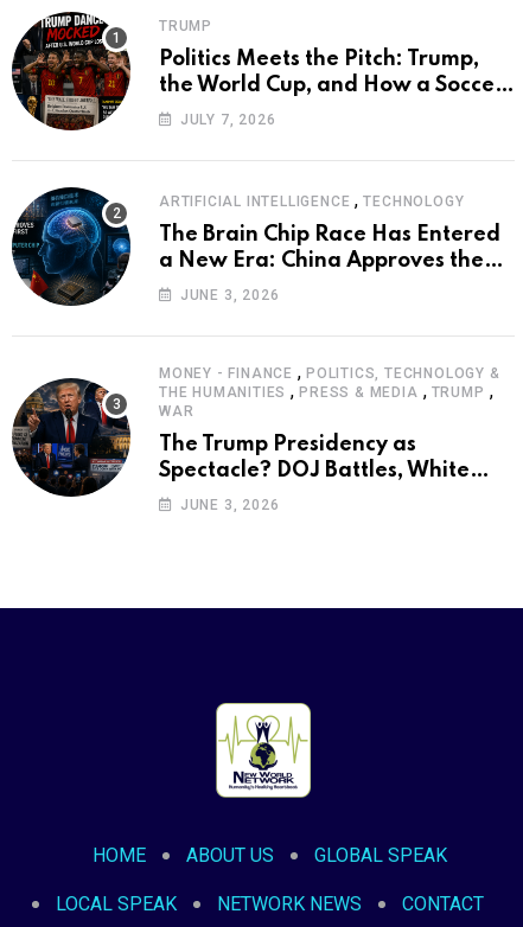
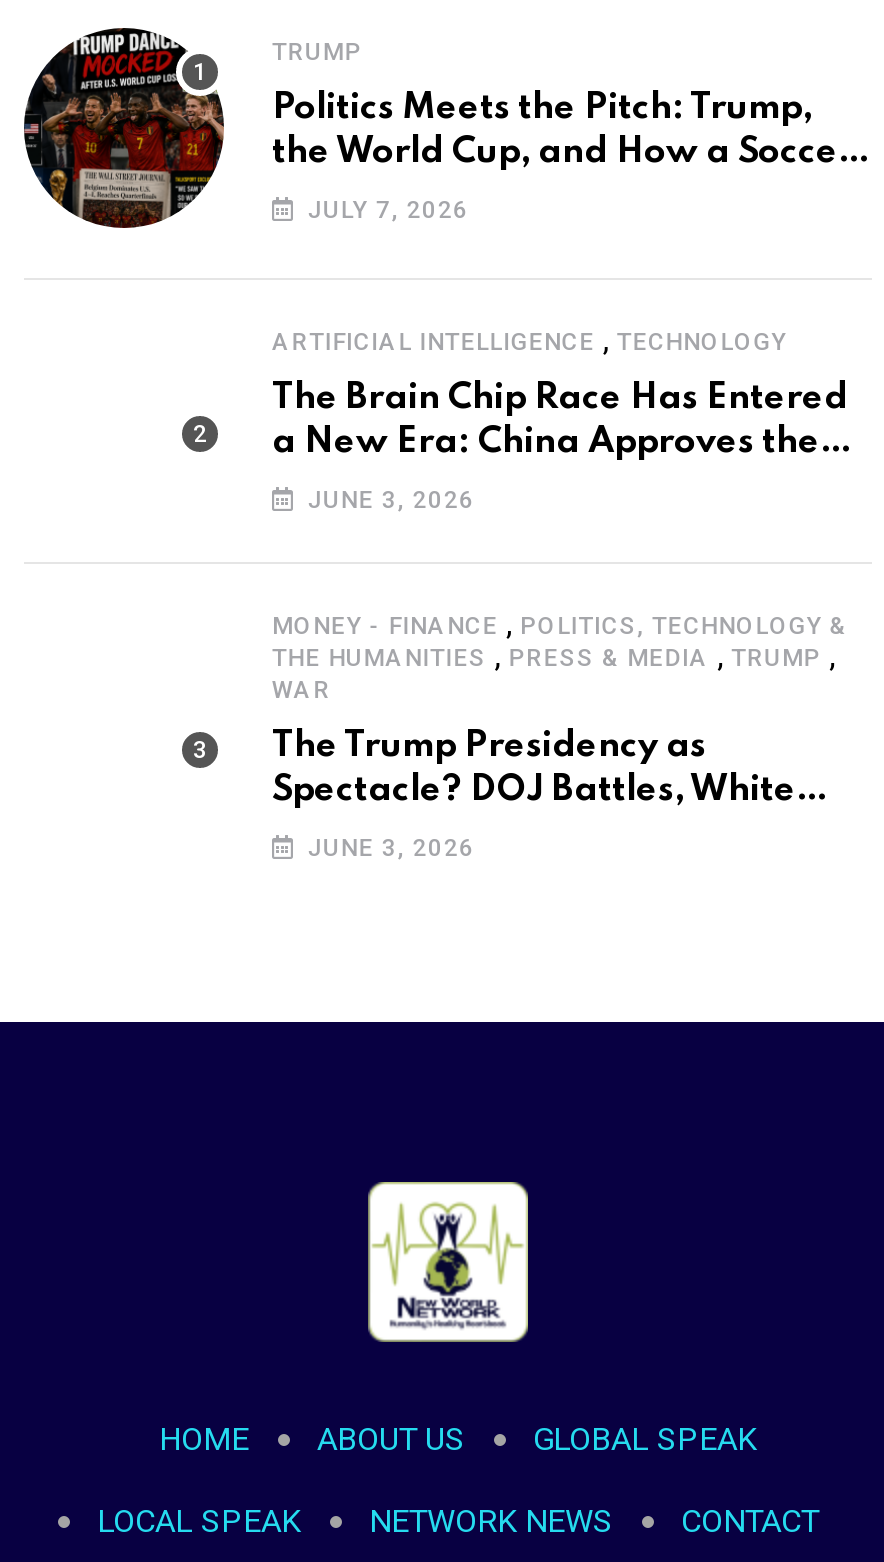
- [image]

- [image]
